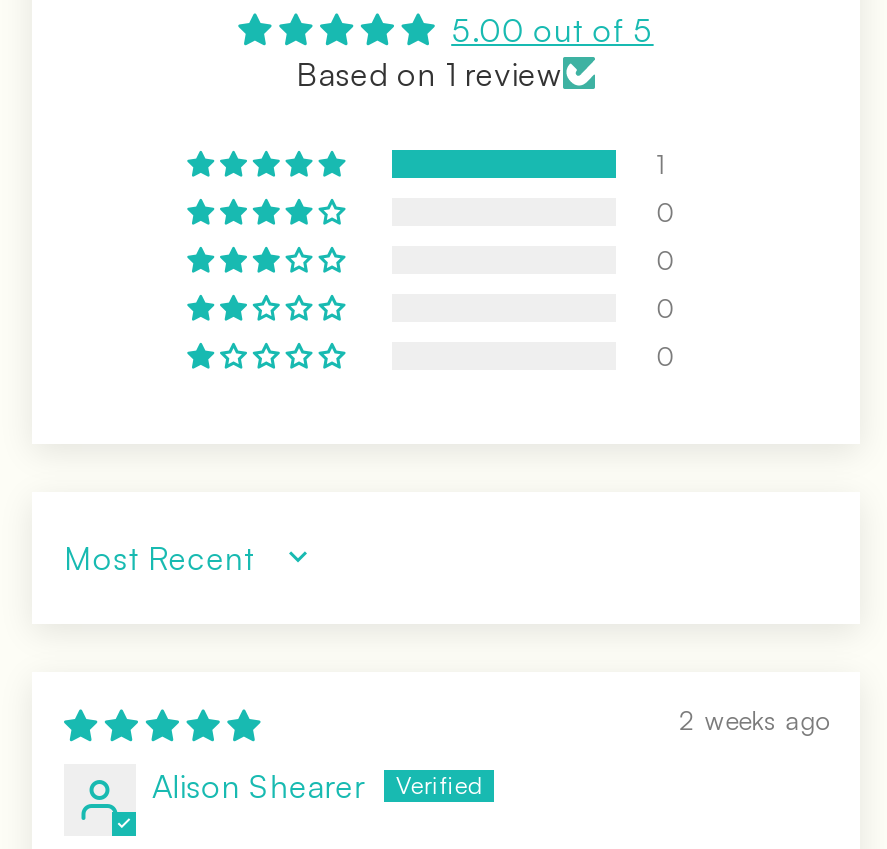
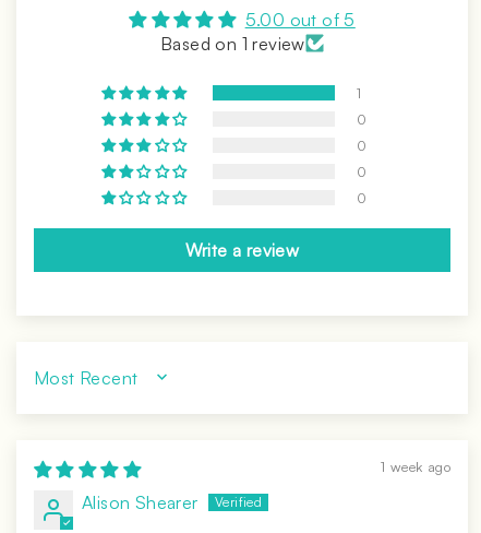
+ Write a review

- 2 weeks ago
+ 1 week ago
